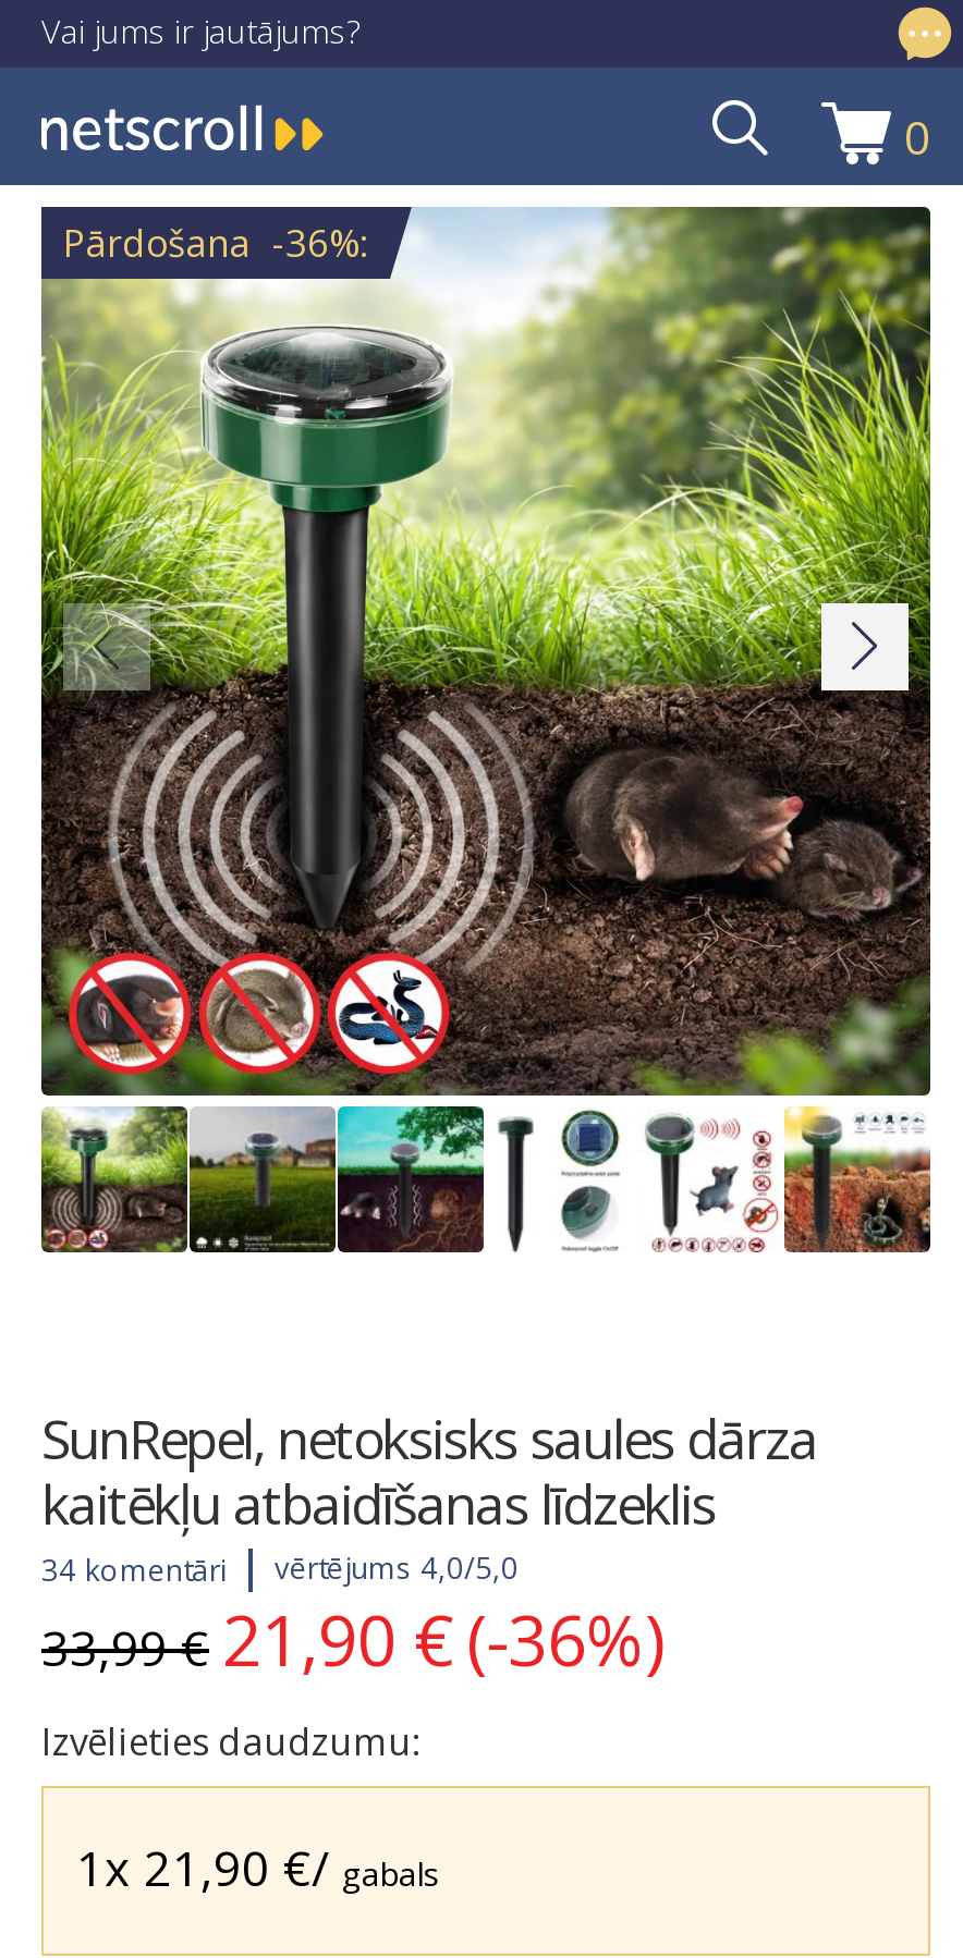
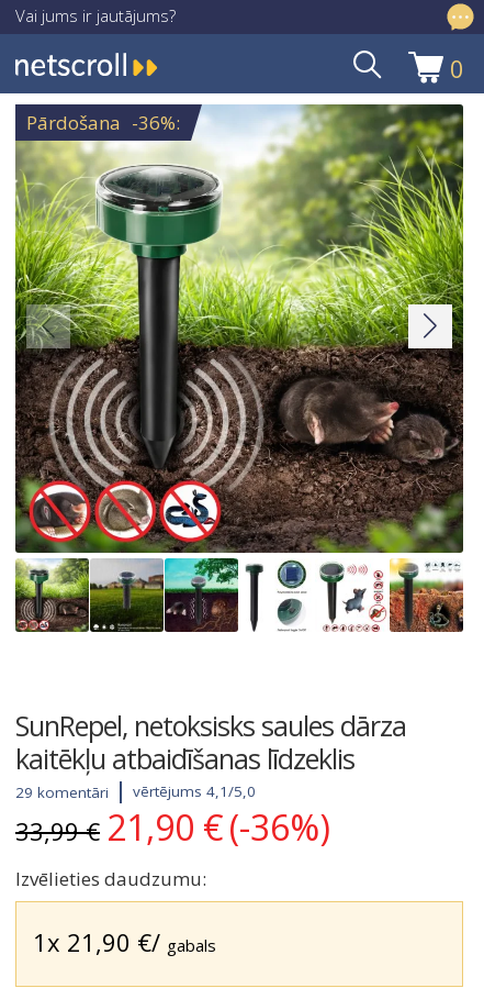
- 34 komentāri
+ 29 komentāri

- vērtējums 4,0/5,0
+ vērtējums 4,1/5,0
